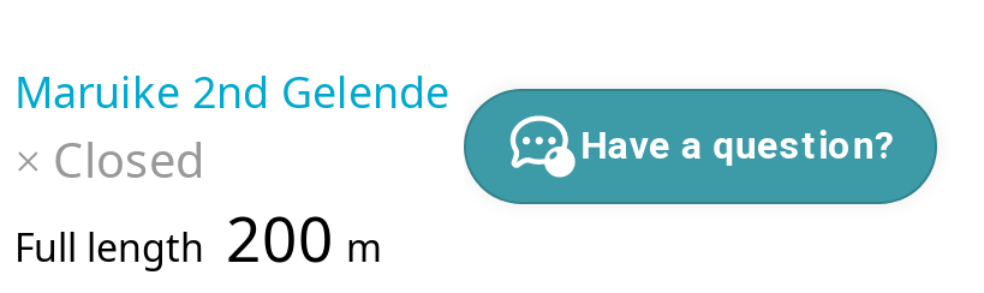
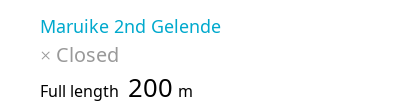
- [image]
